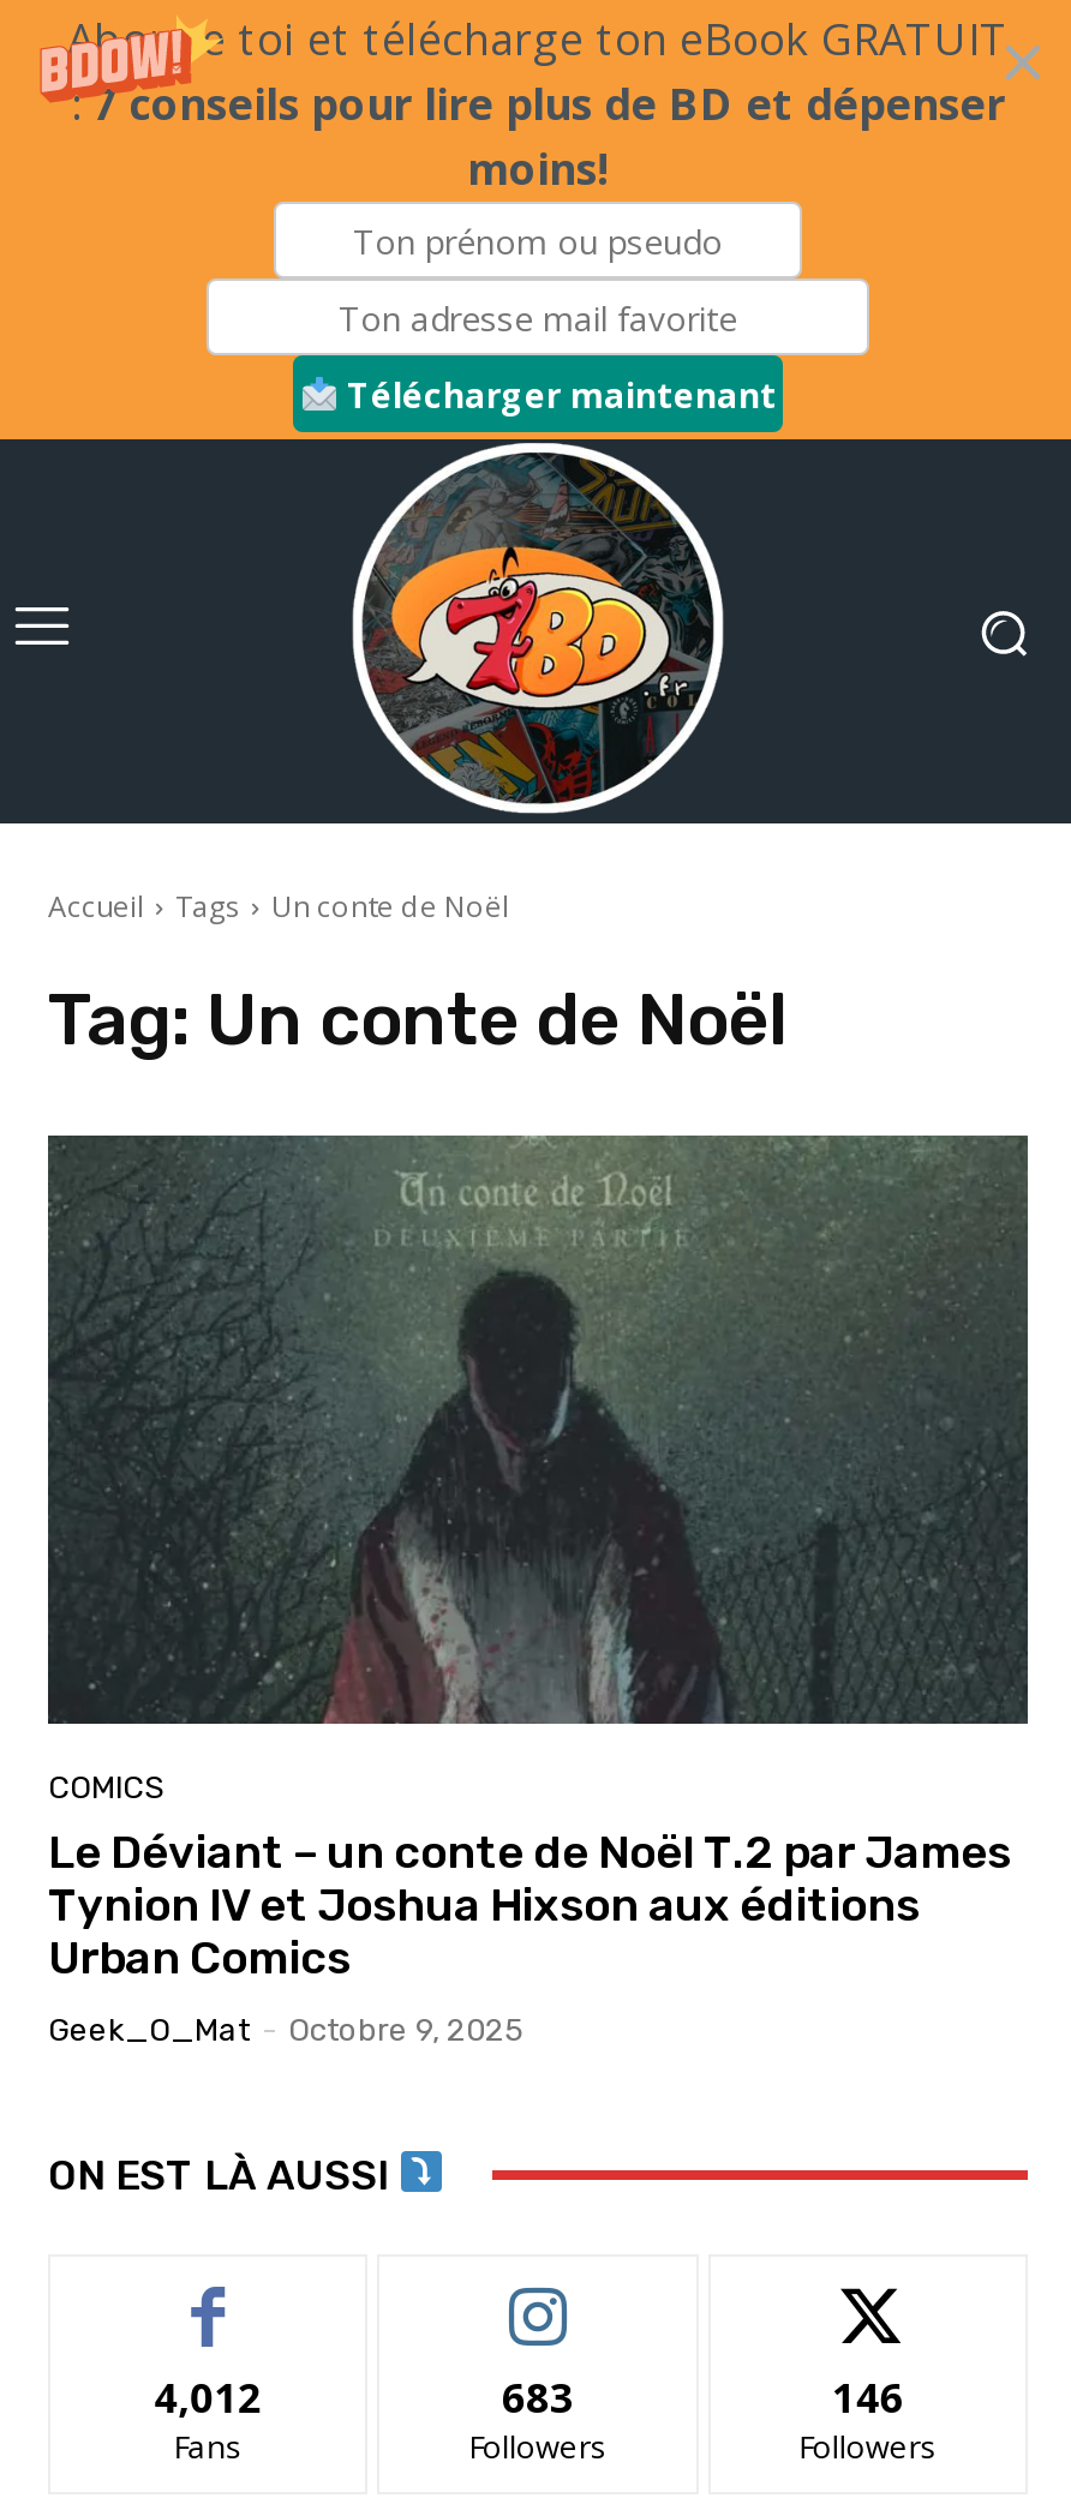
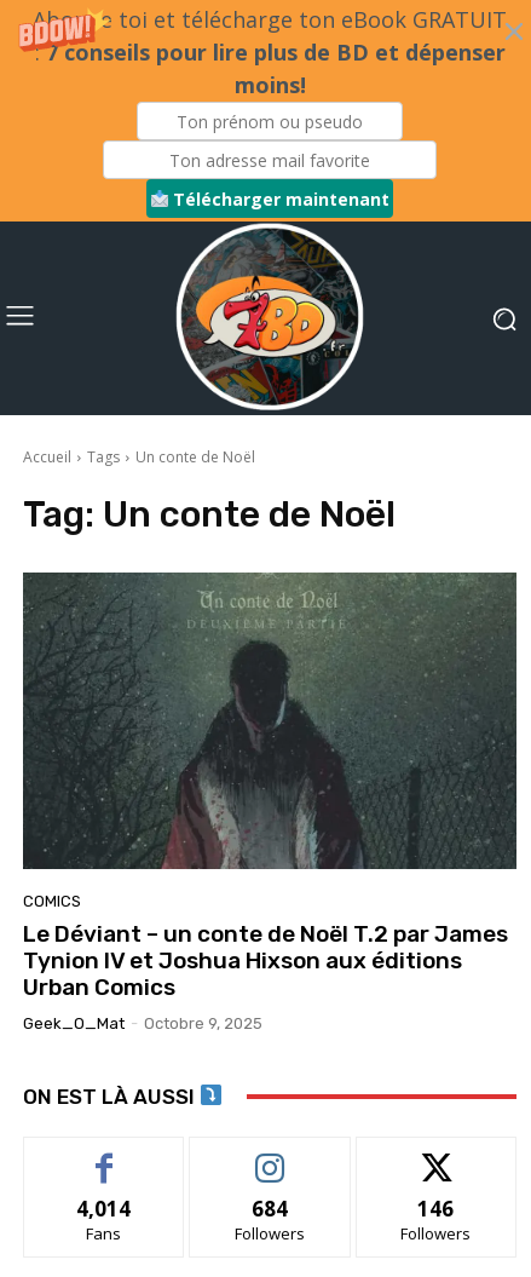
- 4,012
+ 4,014

- 683
+ 684
